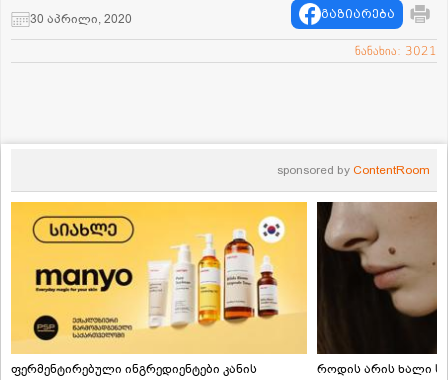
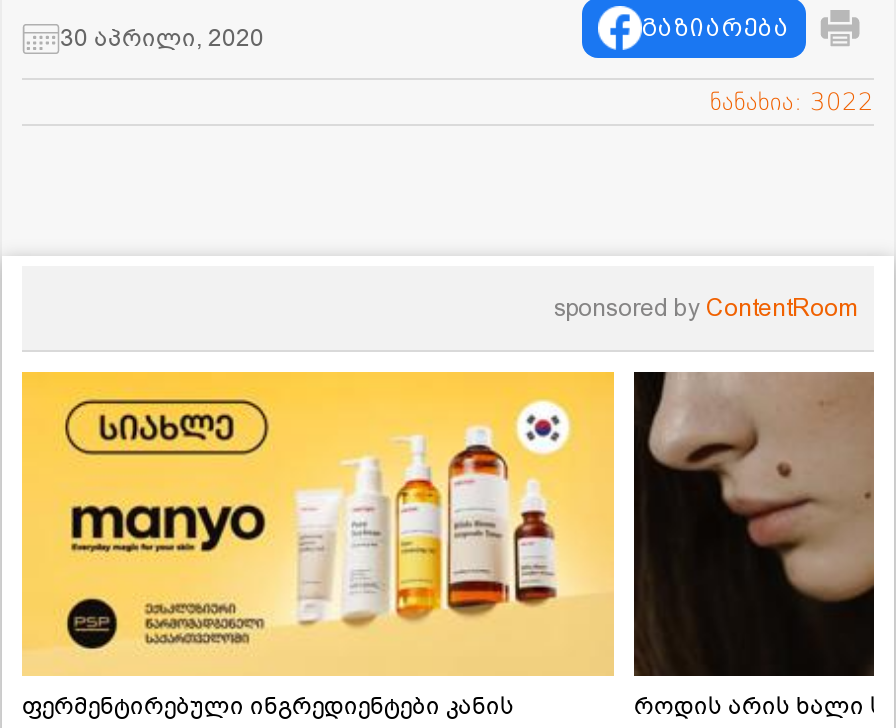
- ნანახია: 3021
+ ნანახია: 3022
